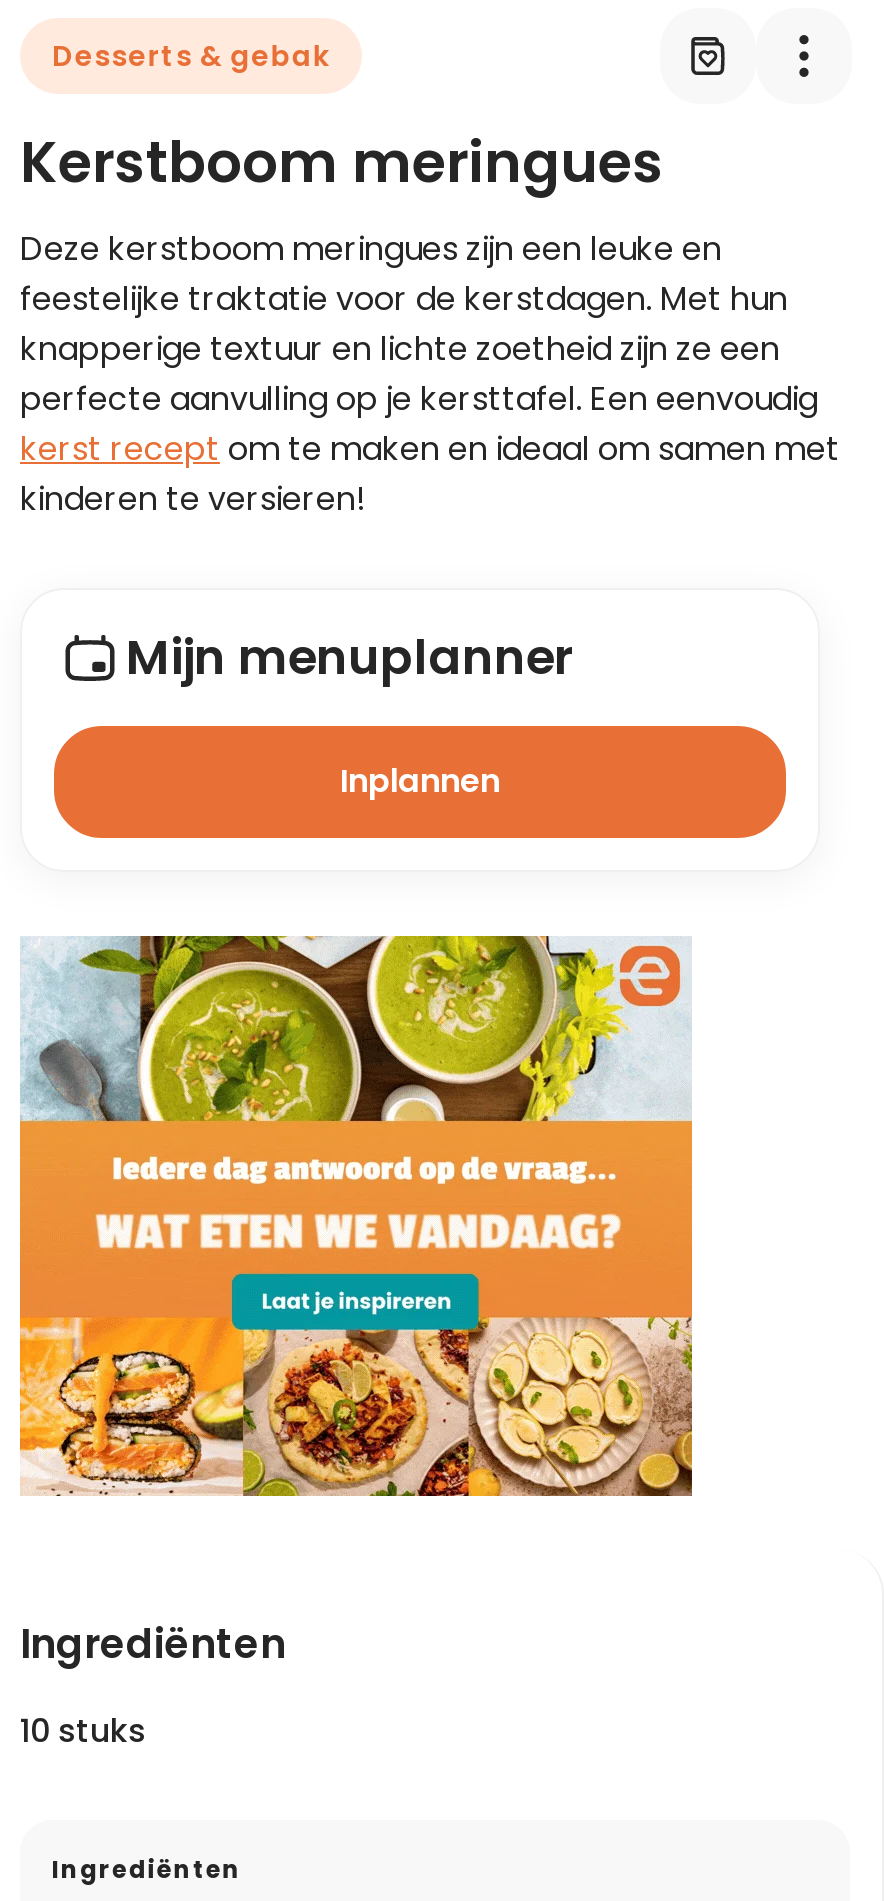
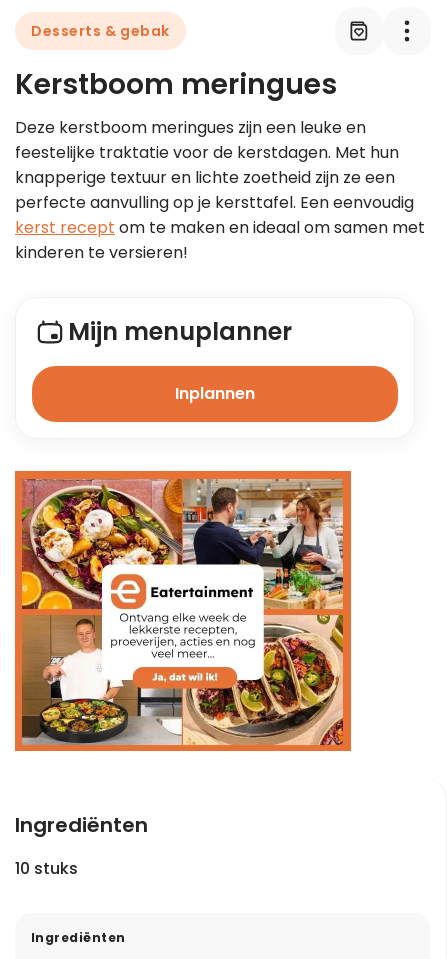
- [image]
+ [image]
